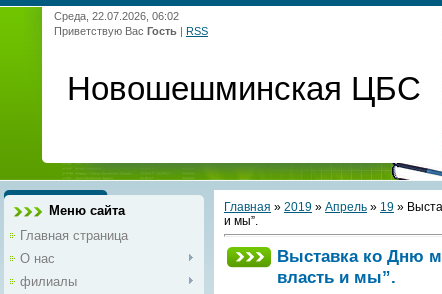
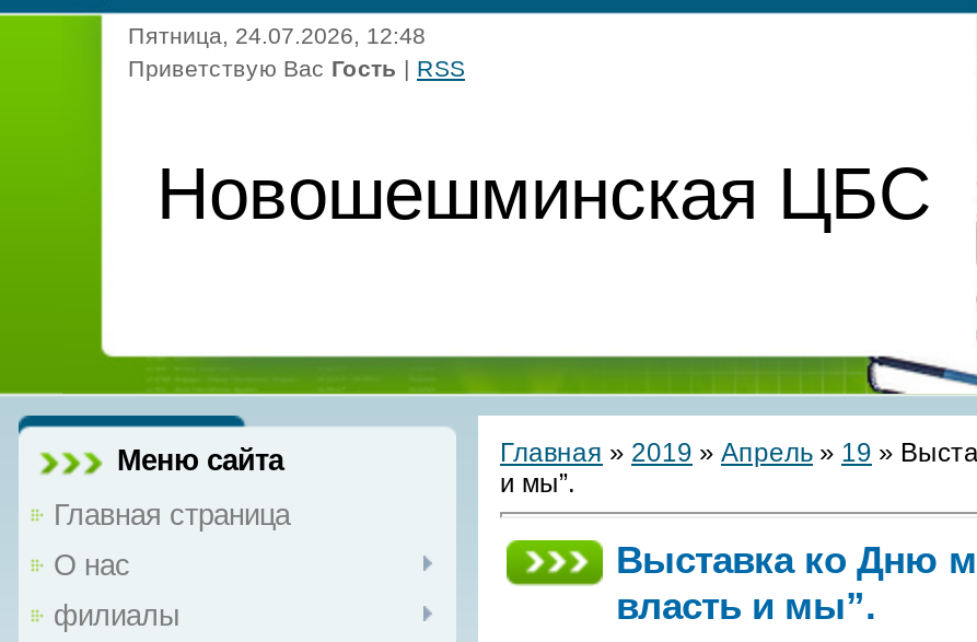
- Среда, 22.07.2026, 06:02
+ Пятница, 24.07.2026, 12:48
